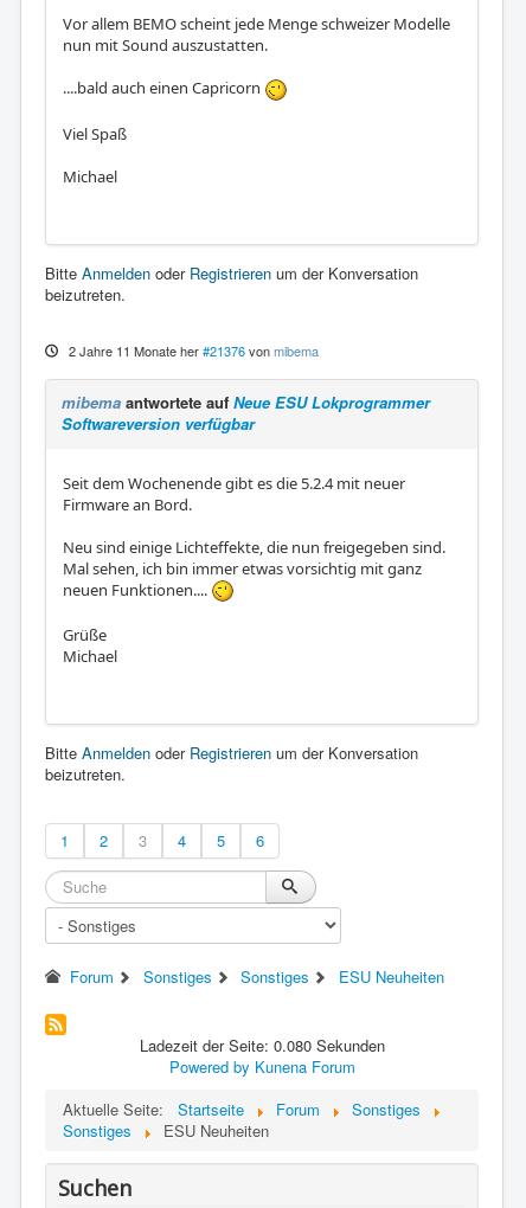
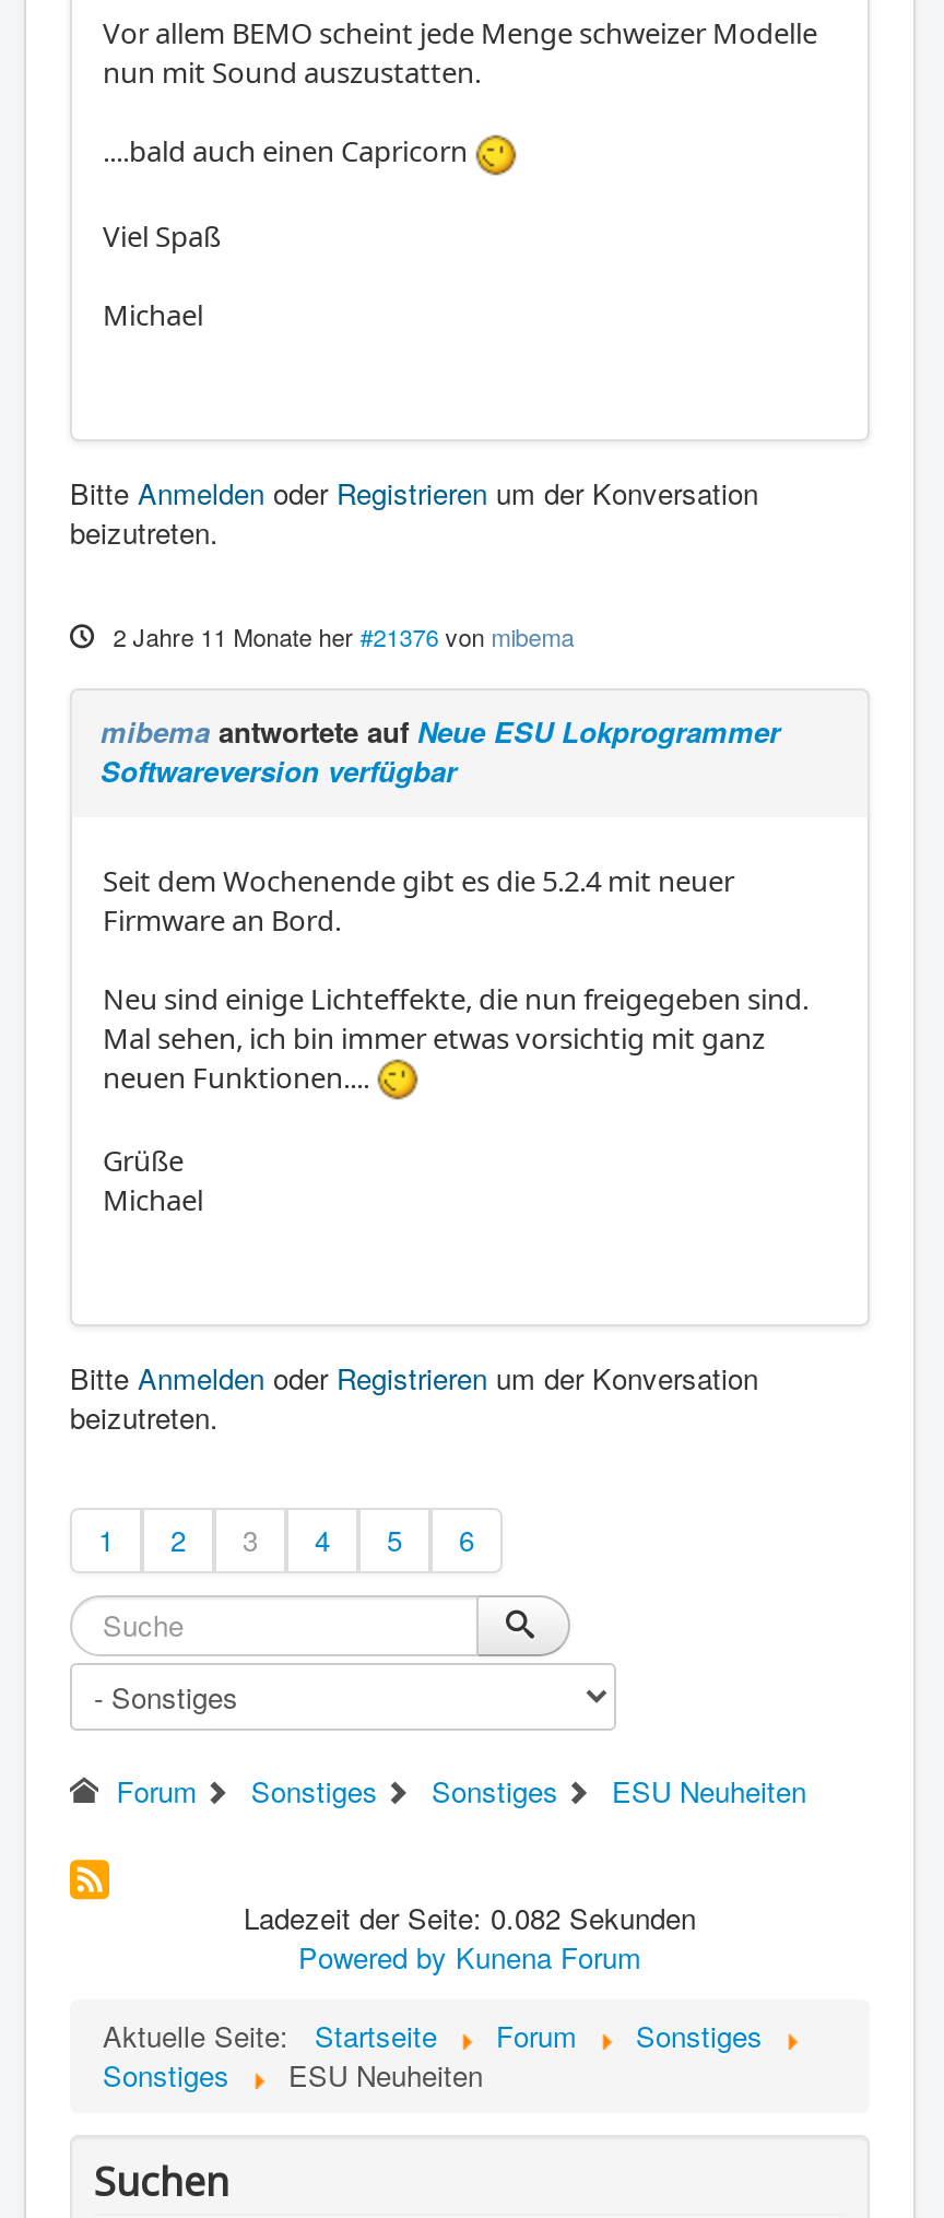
- Ladezeit der Seite: 0.080 Sekunden
+ Ladezeit der Seite: 0.082 Sekunden
